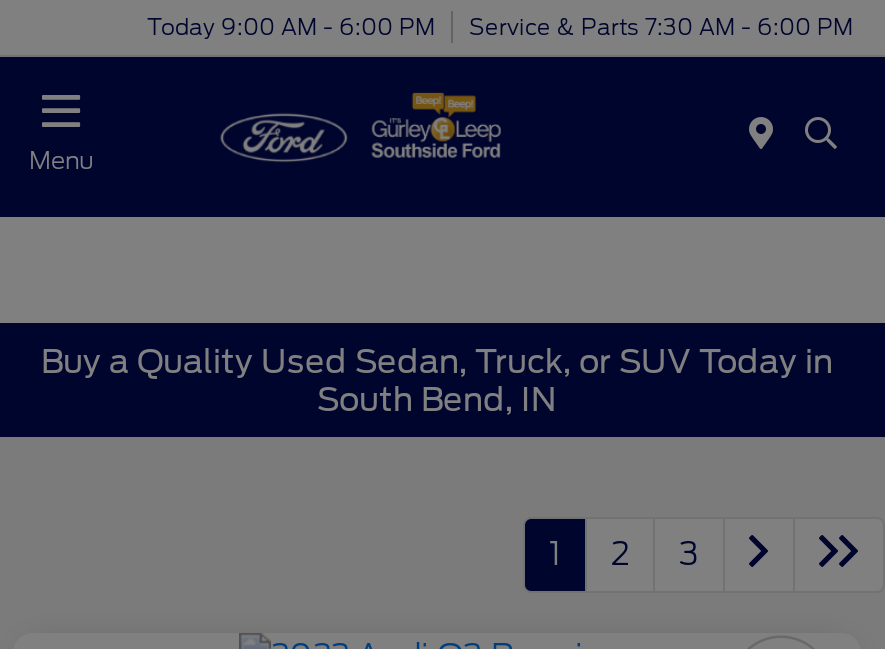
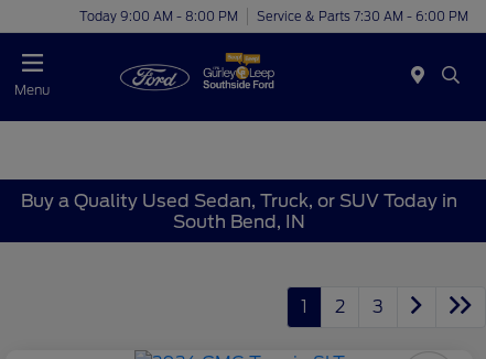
- Today 9:00 AM - 6:00 PM Service & Parts 7:30 AM - 6:00 PM
+ Today 9:00 AM - 8:00 PM Service & Parts 7:30 AM - 6:00 PM
